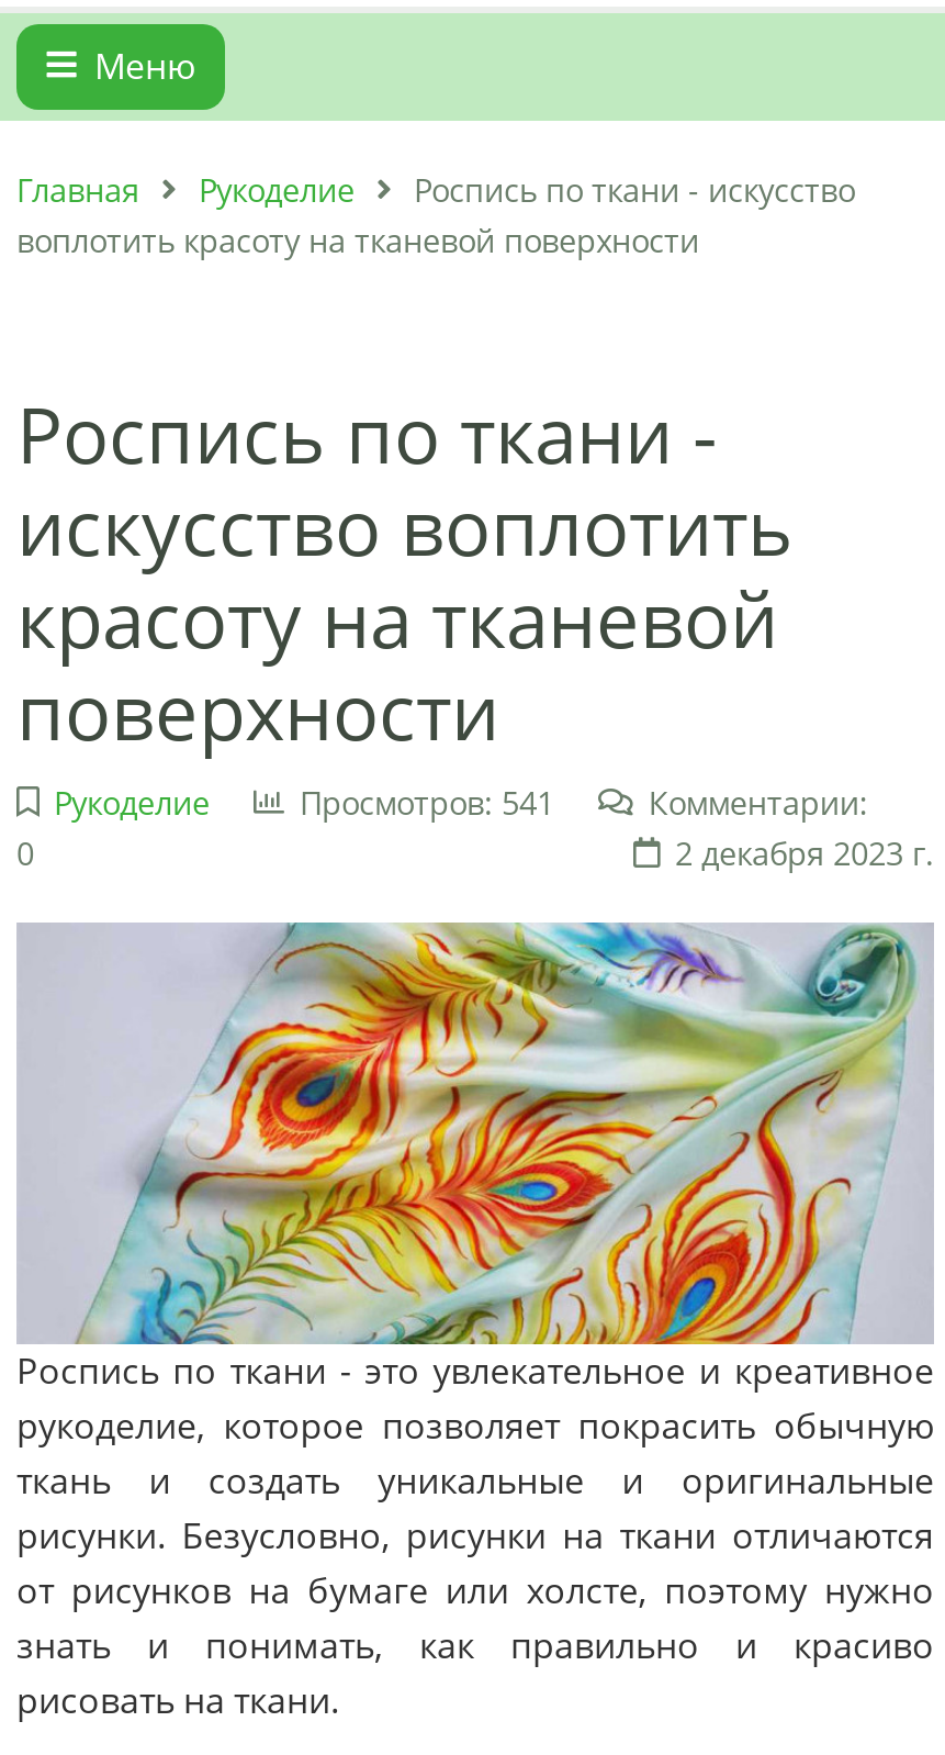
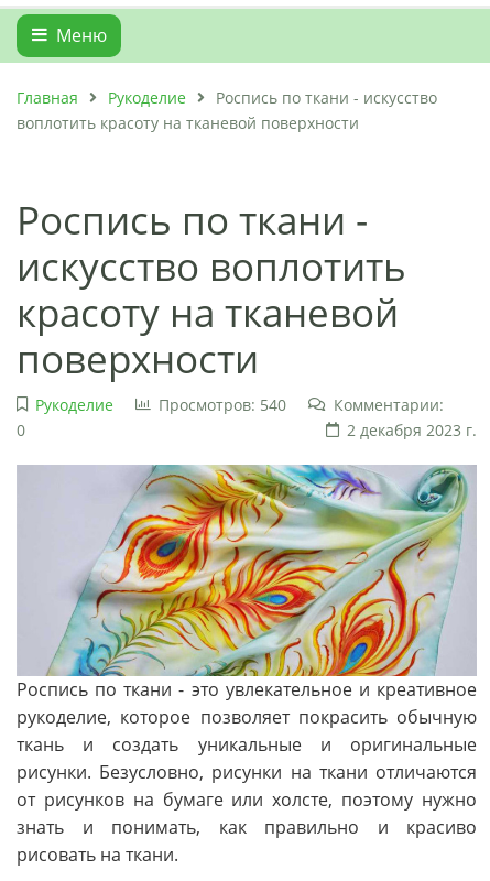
- Просмотров: 541
+ Просмотров: 540
